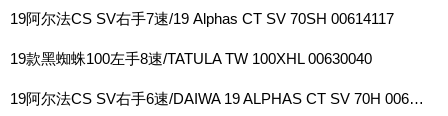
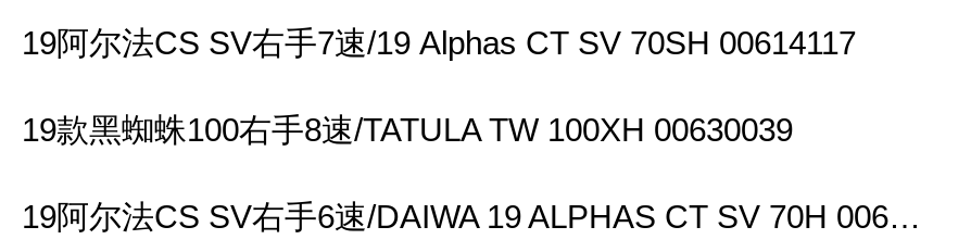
- 19款黑蜘蛛100左手8速/TATULA TW 100XHL 00630040
+ 19款黑蜘蛛100右手8速/TATULA TW 100XH 00630039
